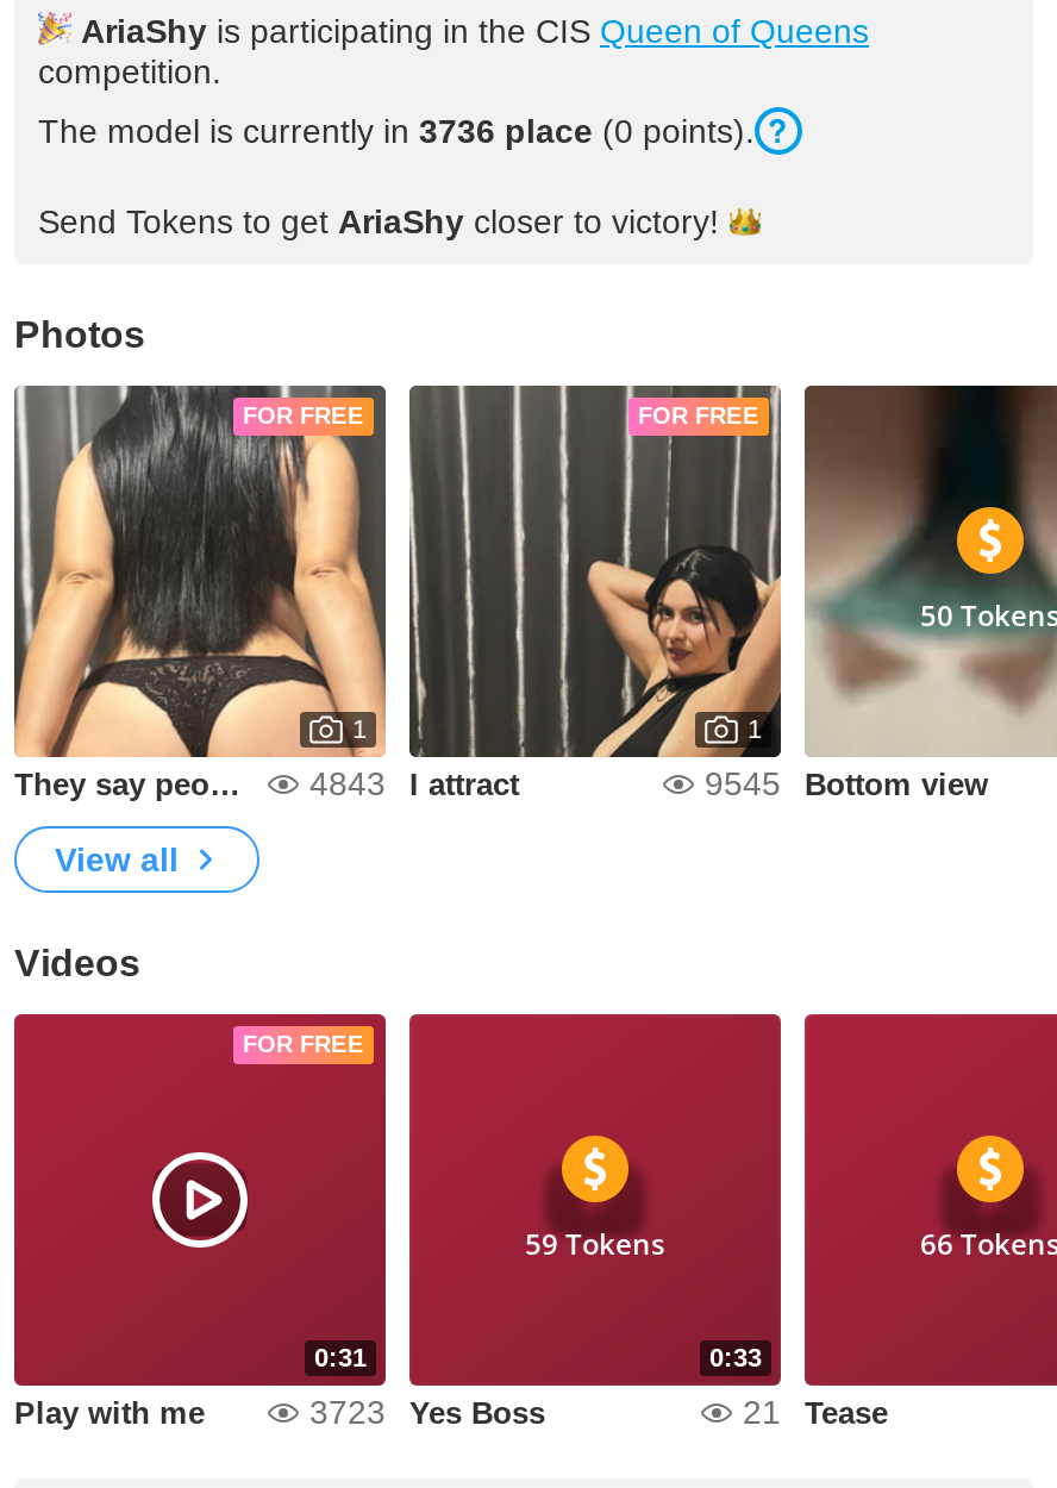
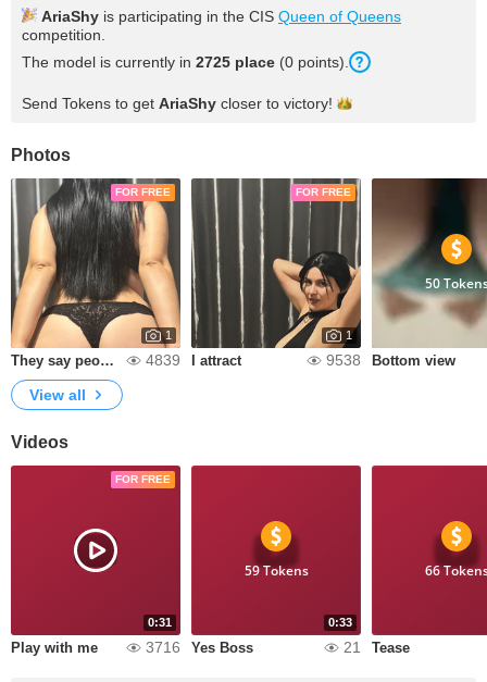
- The model is currently in 3736 place (0 points).
+ The model is currently in 2725 place (0 points).

- 4843
+ 4839

- 9545 Bottom view
+ 9538 Bottom view

- 3723 Yes Boss
+ 3716 Yes Boss
